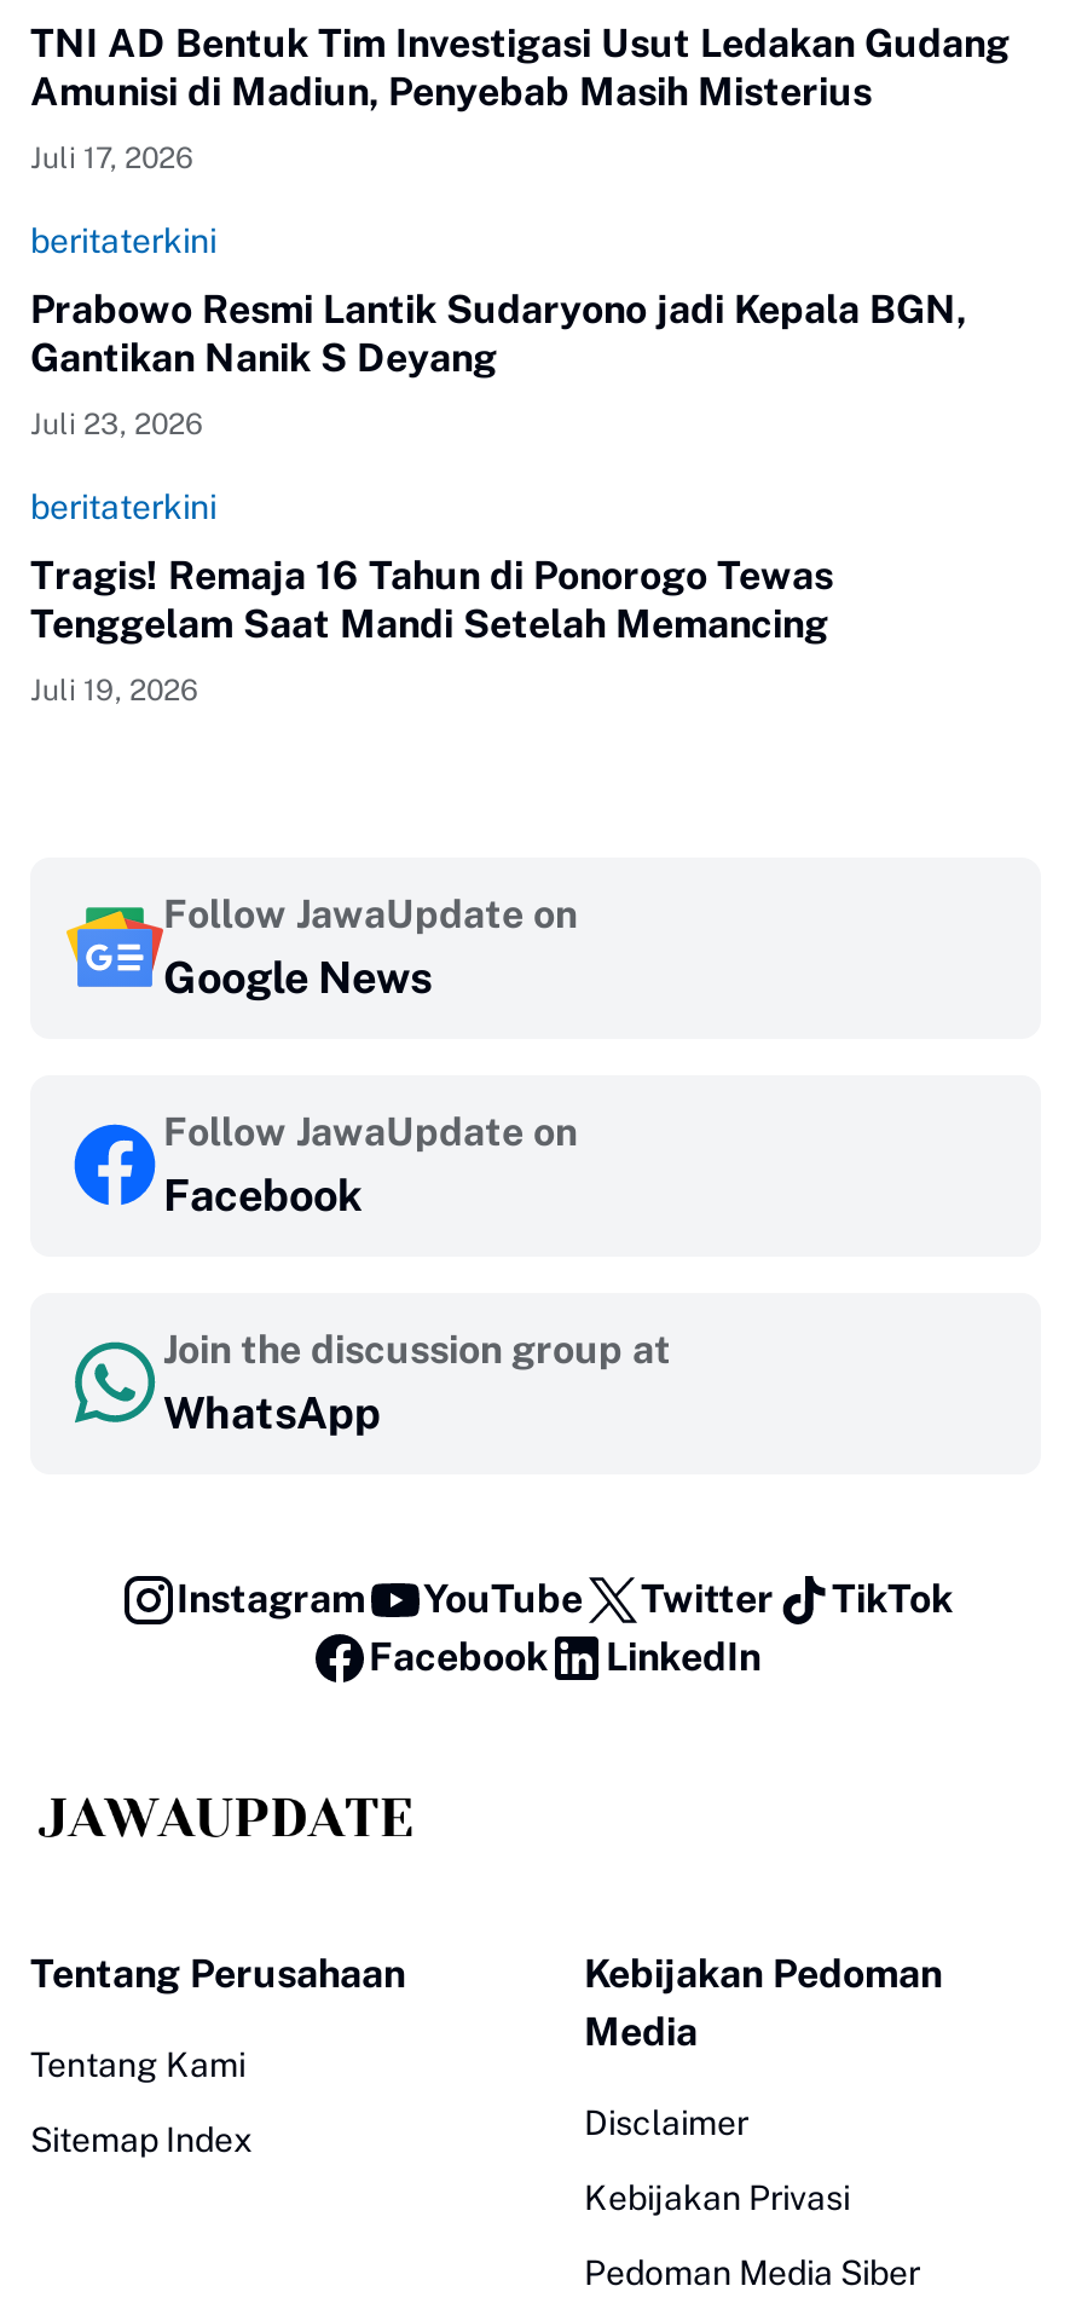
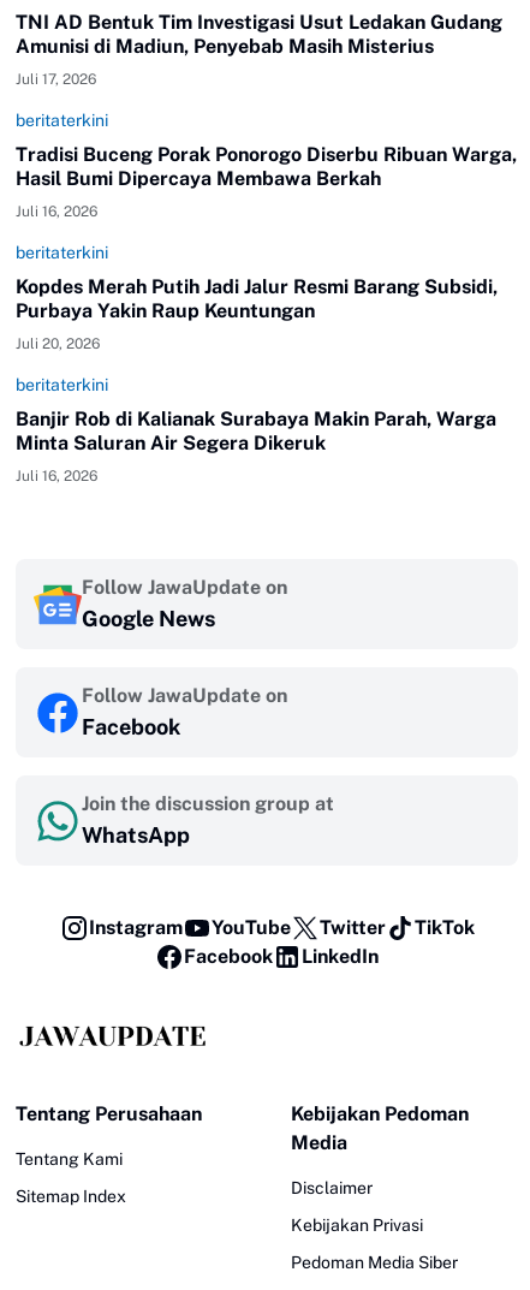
- Prabowo Resmi Lantik Sudaryono jadi Kepala BGN,
- Gantikan Nanik S Deyang
+ Tradisi Buceng Porak Ponorogo Diserbu Ribuan Warga,
+ Hasil Bumi Dipercaya Membawa Berkah

- Juli 23, 2026
+ Juli 16, 2026

- Tragis! Remaja 16 Tahun di Ponorogo Tewas
- Tenggelam Saat Mandi Setelah Memancing
- Juli 19, 2026
+ Kopdes Merah Putih Jadi Jalur Resmi Barang Subsidi,
+ Purbaya Yakin Raup Keuntungan
+ Juli 20, 2026
+ beritaterkini
+ Banjir Rob di Kalianak Surabaya Makin Parah, Warga
+ Minta Saluran Air Segera Dikeruk
+ Juli 16, 2026
